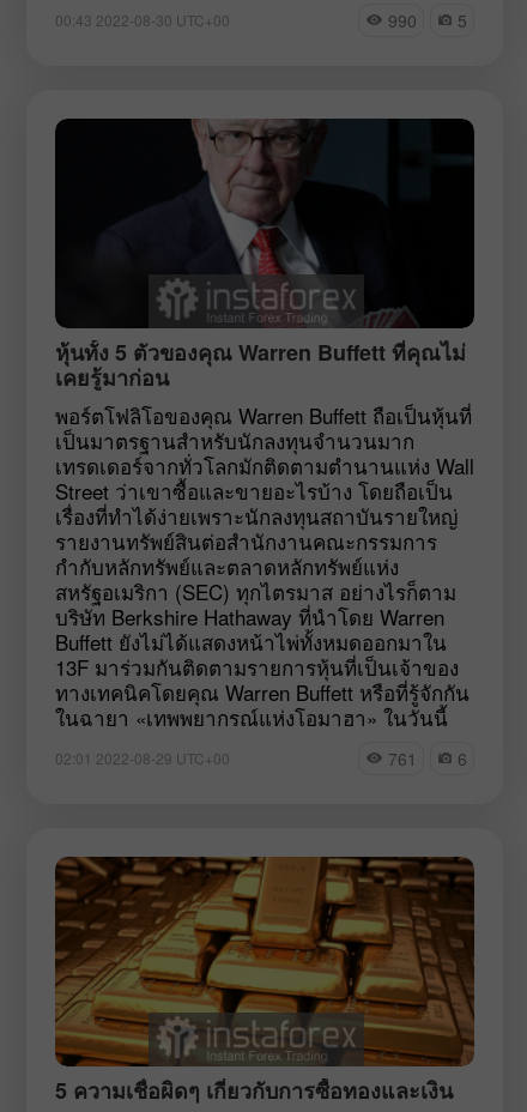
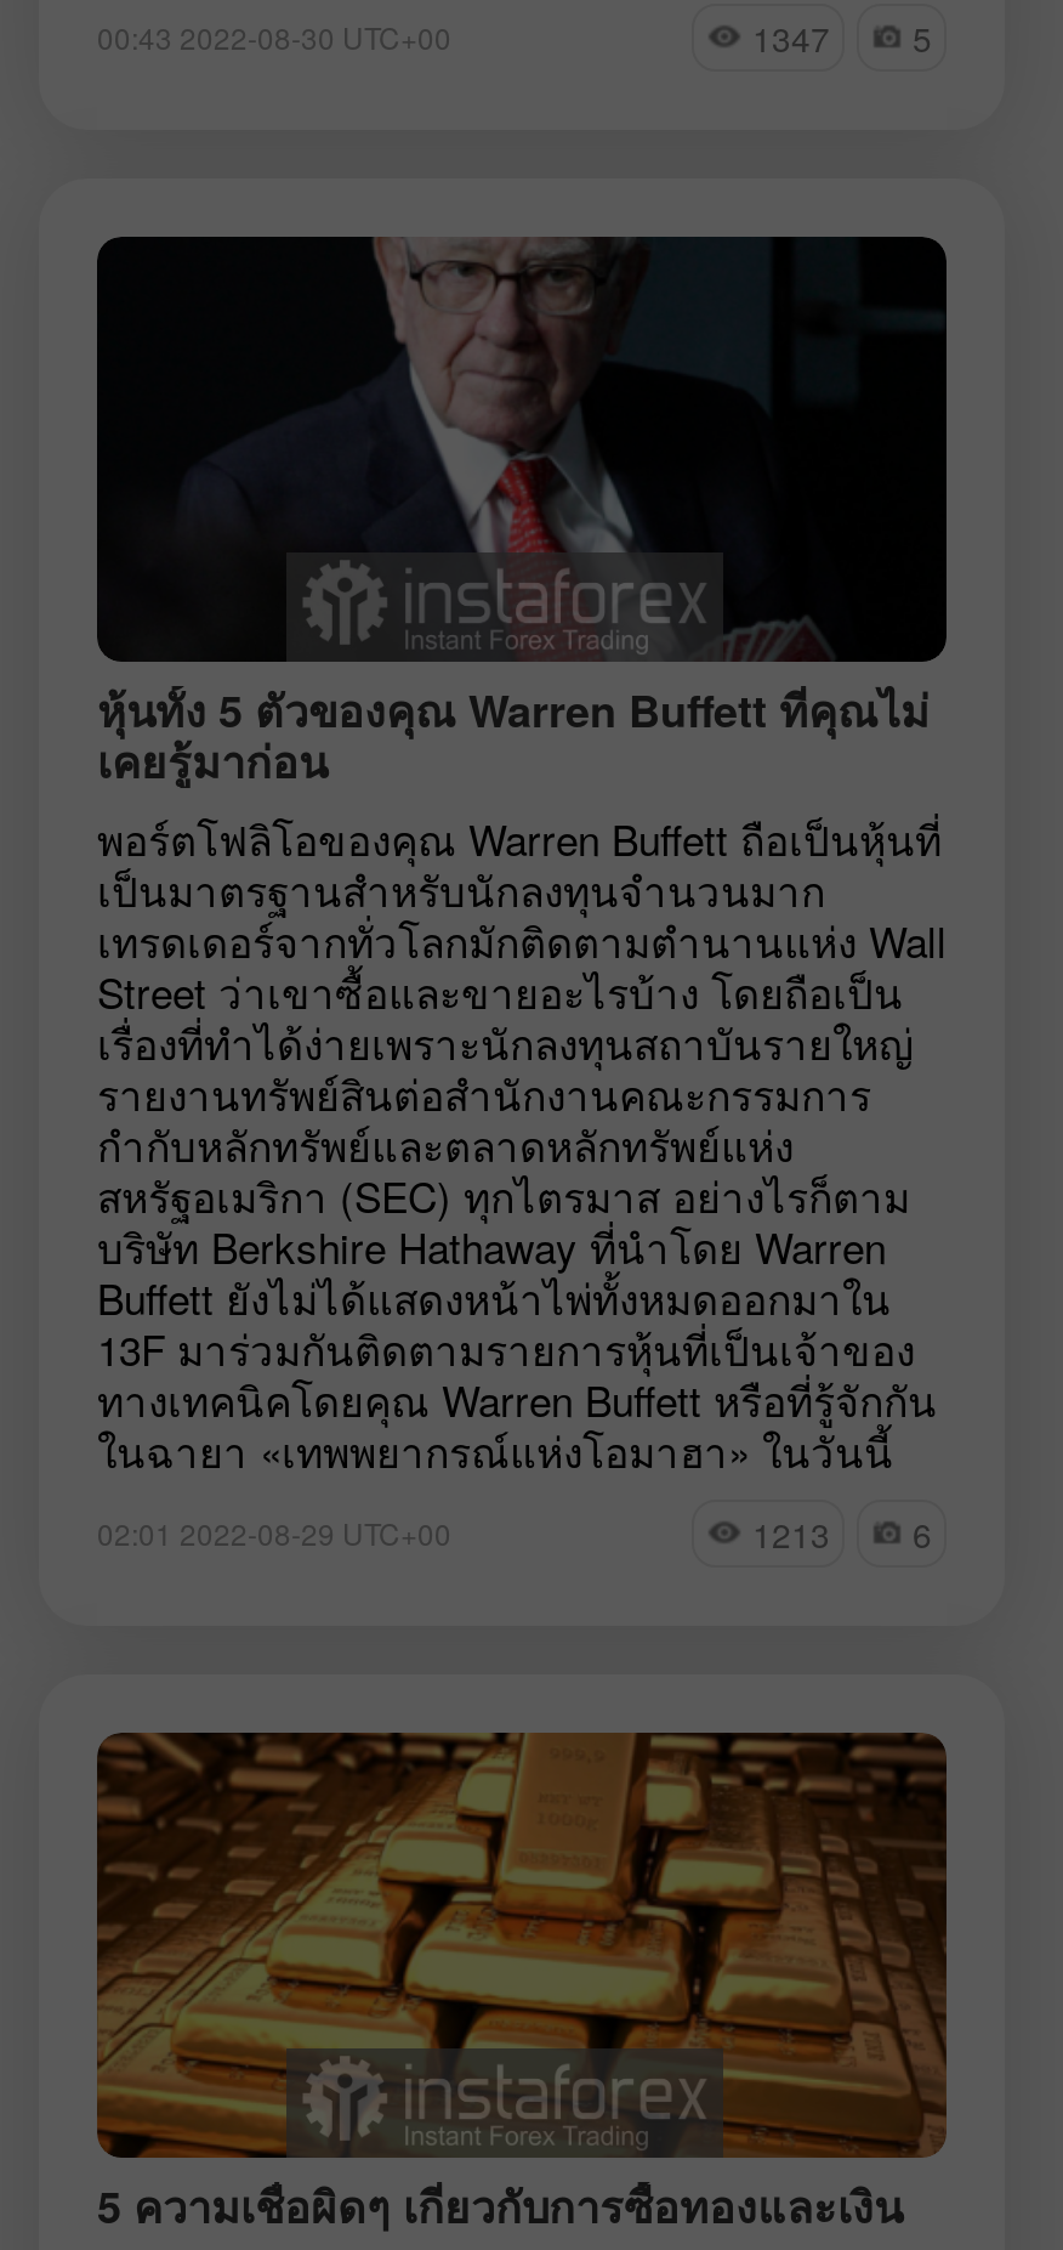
- 990 5
+ 1347 5

- 761 6
+ 1213 6
